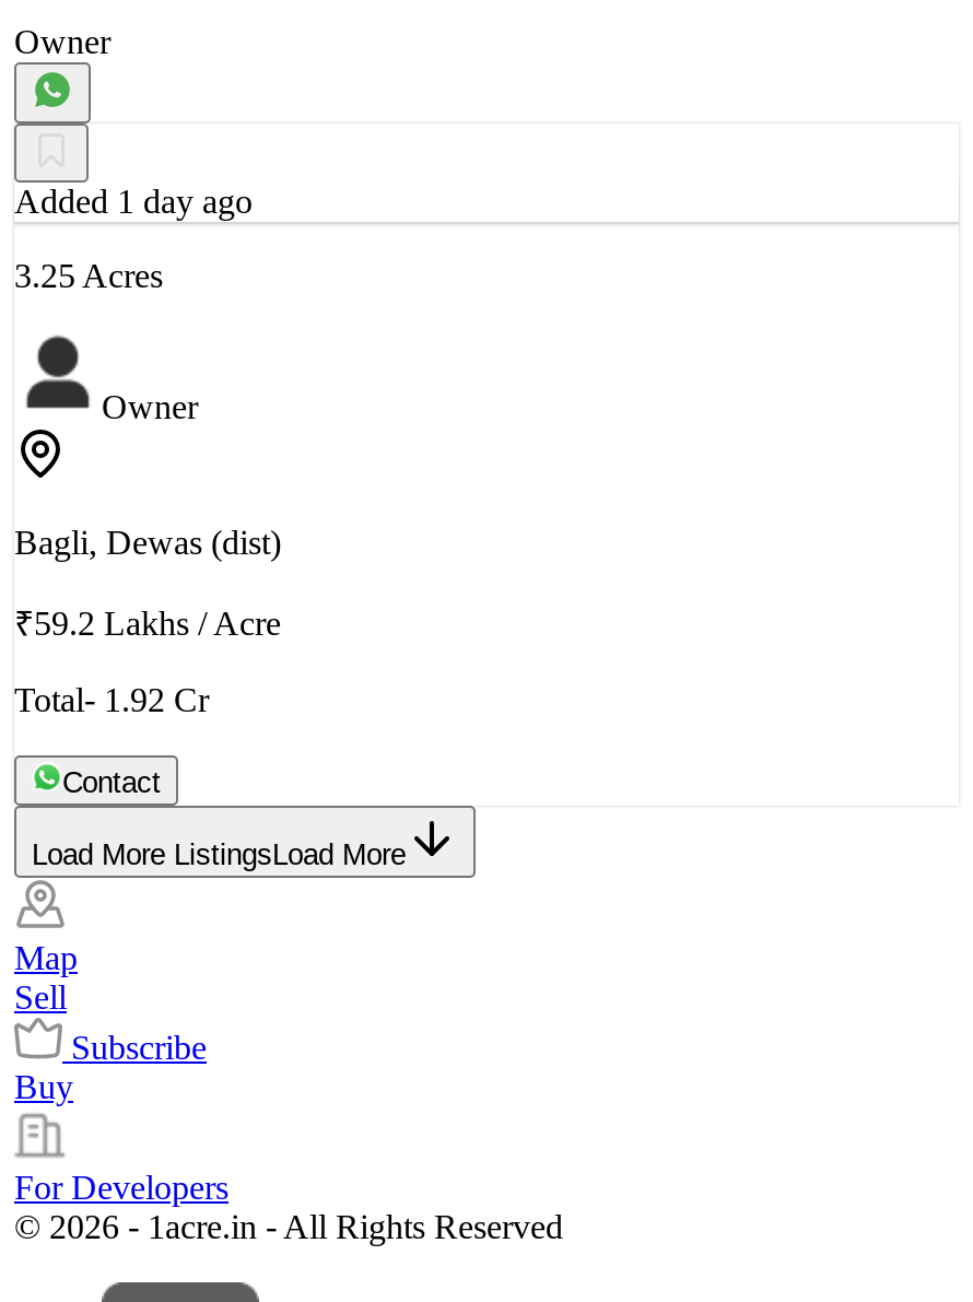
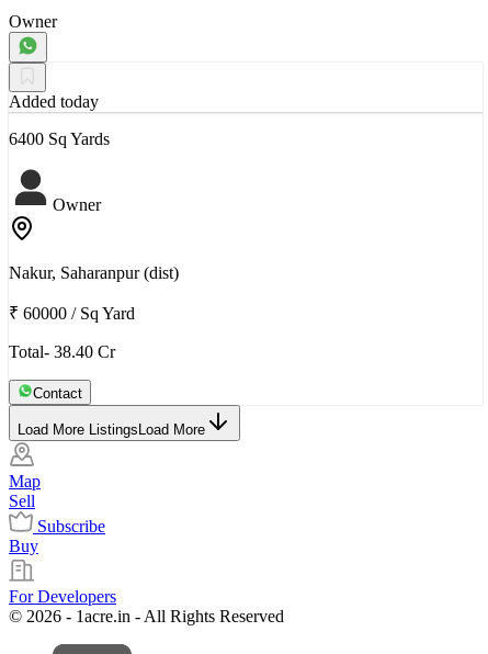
- Added 1 day ago
+ Added today

- 3.25 Acres
+ 6400 Sq Yards

- Bagli, Dewas (dist)
+ Nakur, Saharanpur (dist)

- ₹59.2 Lakhs / Acre
+ ₹ 60000 / Sq Yard

- Total- 1.92 Cr
+ Total- 38.40 Cr
